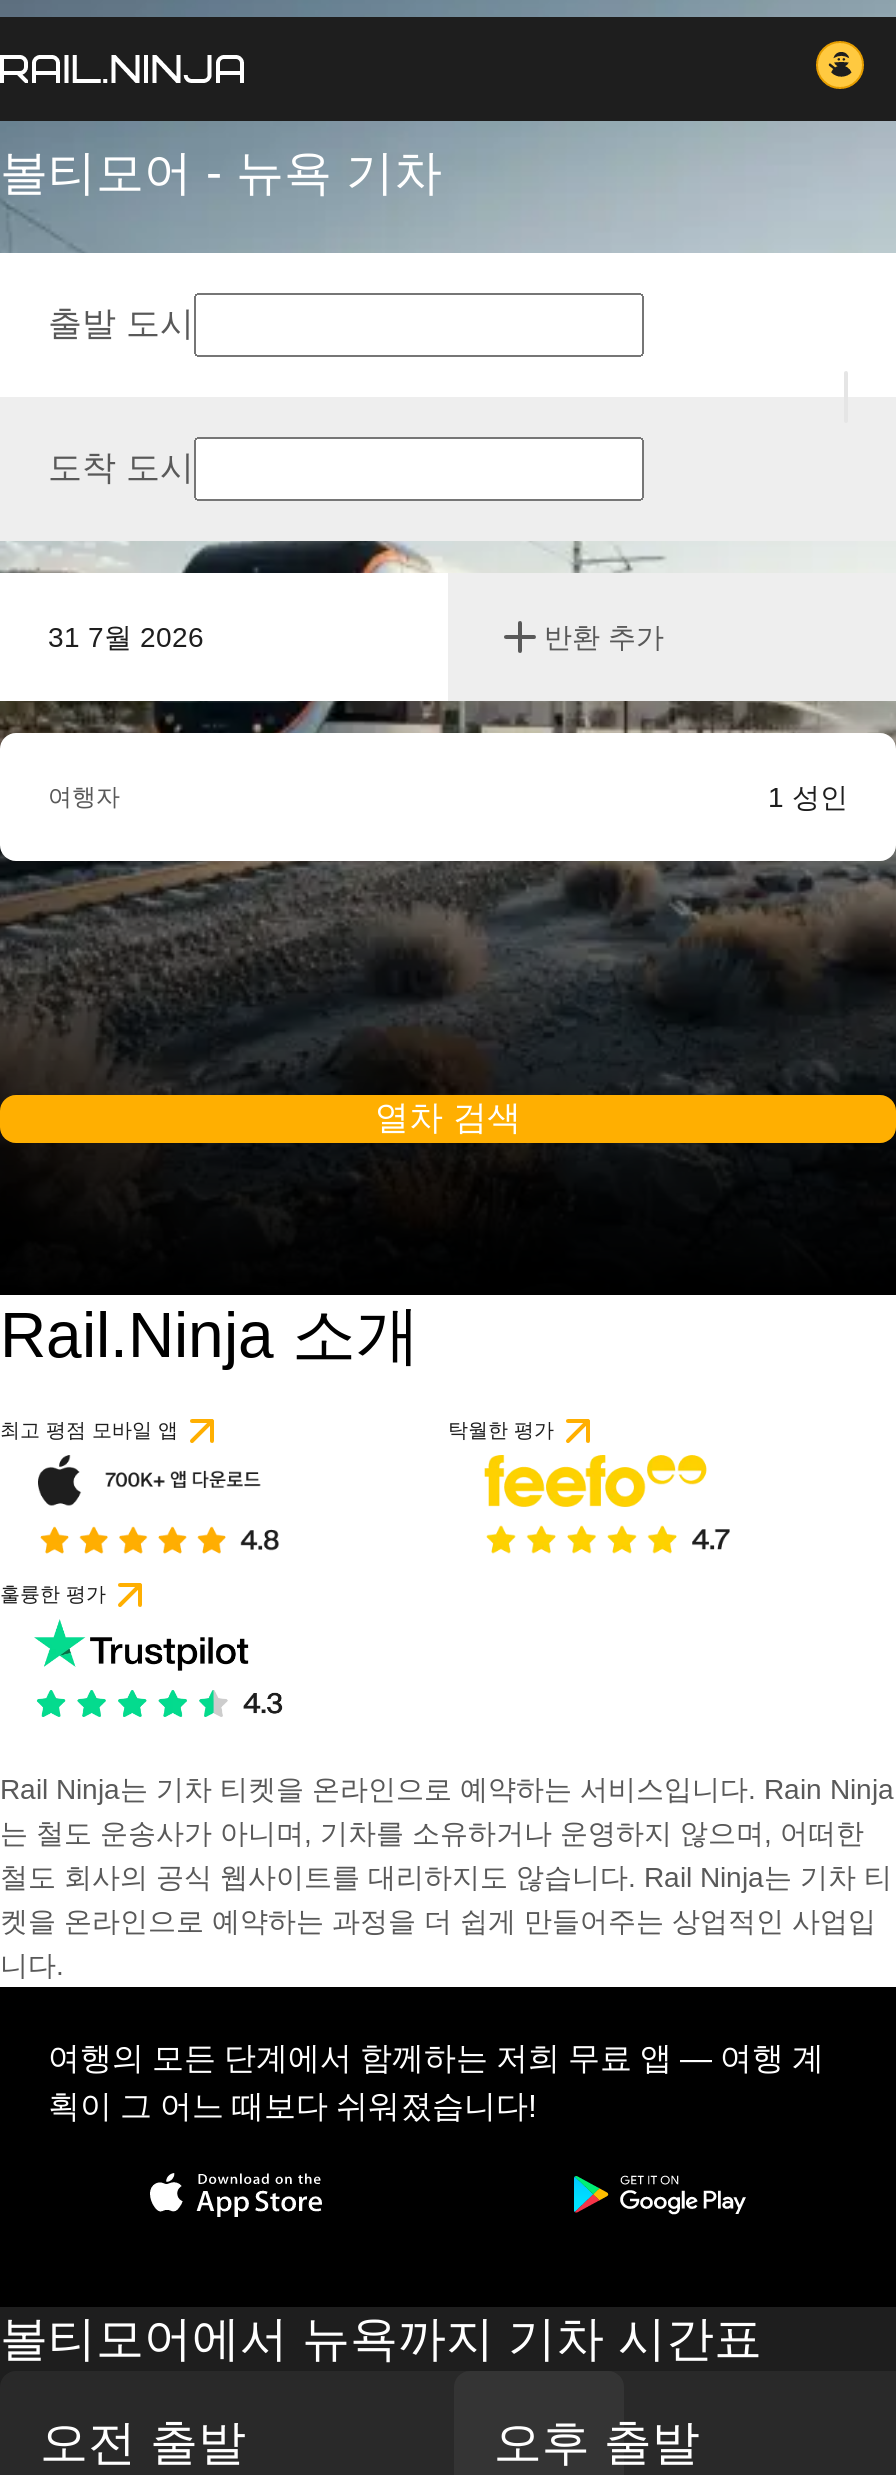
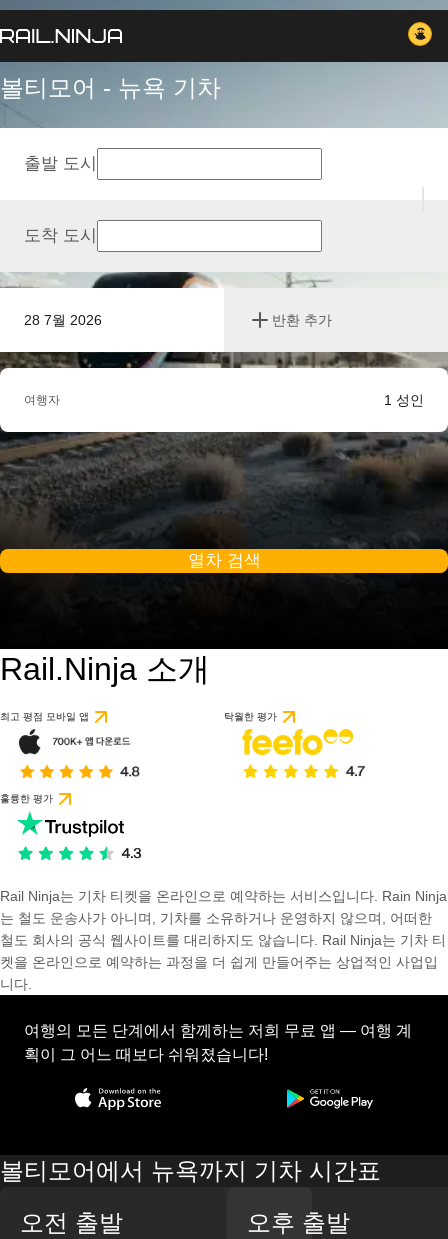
- 31 7월 2026
+ 28 7월 2026
